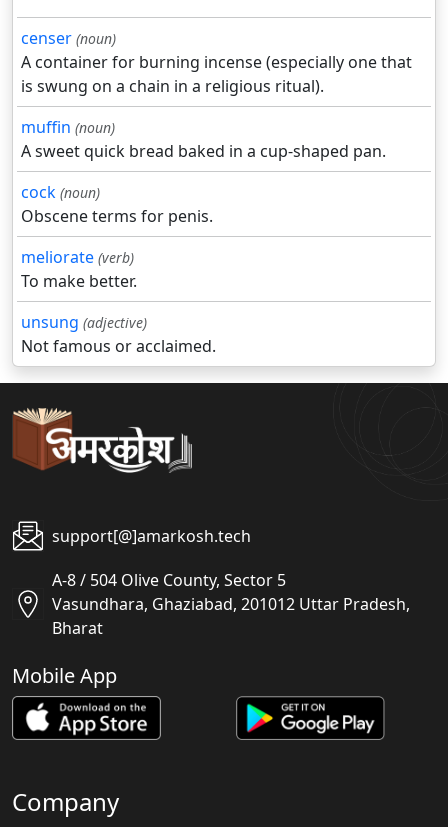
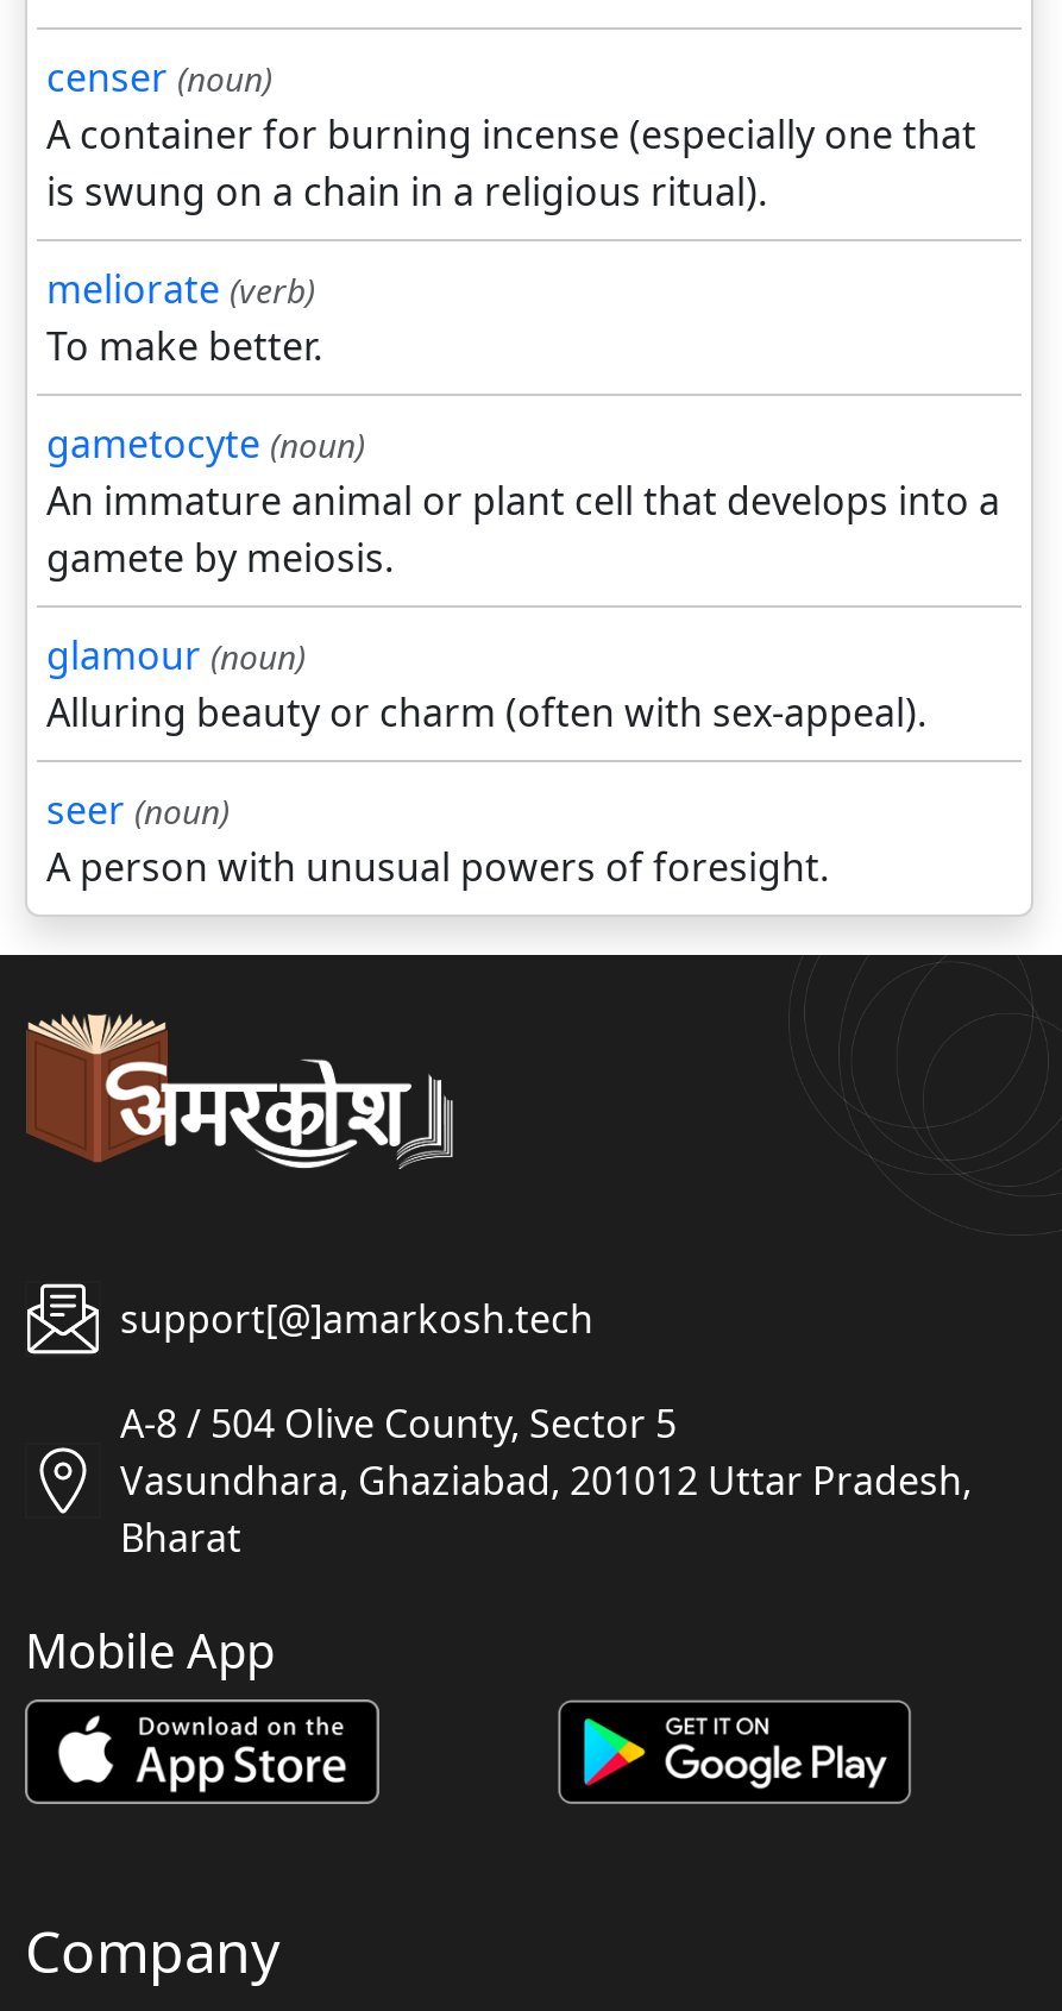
- muffin (noun)
- A sweet quick bread baked in a cup-shaped pan.
- cock (noun)
- Obscene terms for penis.

moved up: meliorate (verb) | To make better.

- unsung (adjective)
- Not famous or acclaimed.
+ gametocyte (noun)
+ An immature animal or plant cell that develops into a
+ gamete by meiosis.
+ glamour (noun)
+ Alluring beauty or charm (often with sex-appeal).
+ seer (noun)
+ A person with unusual powers of foresight.
